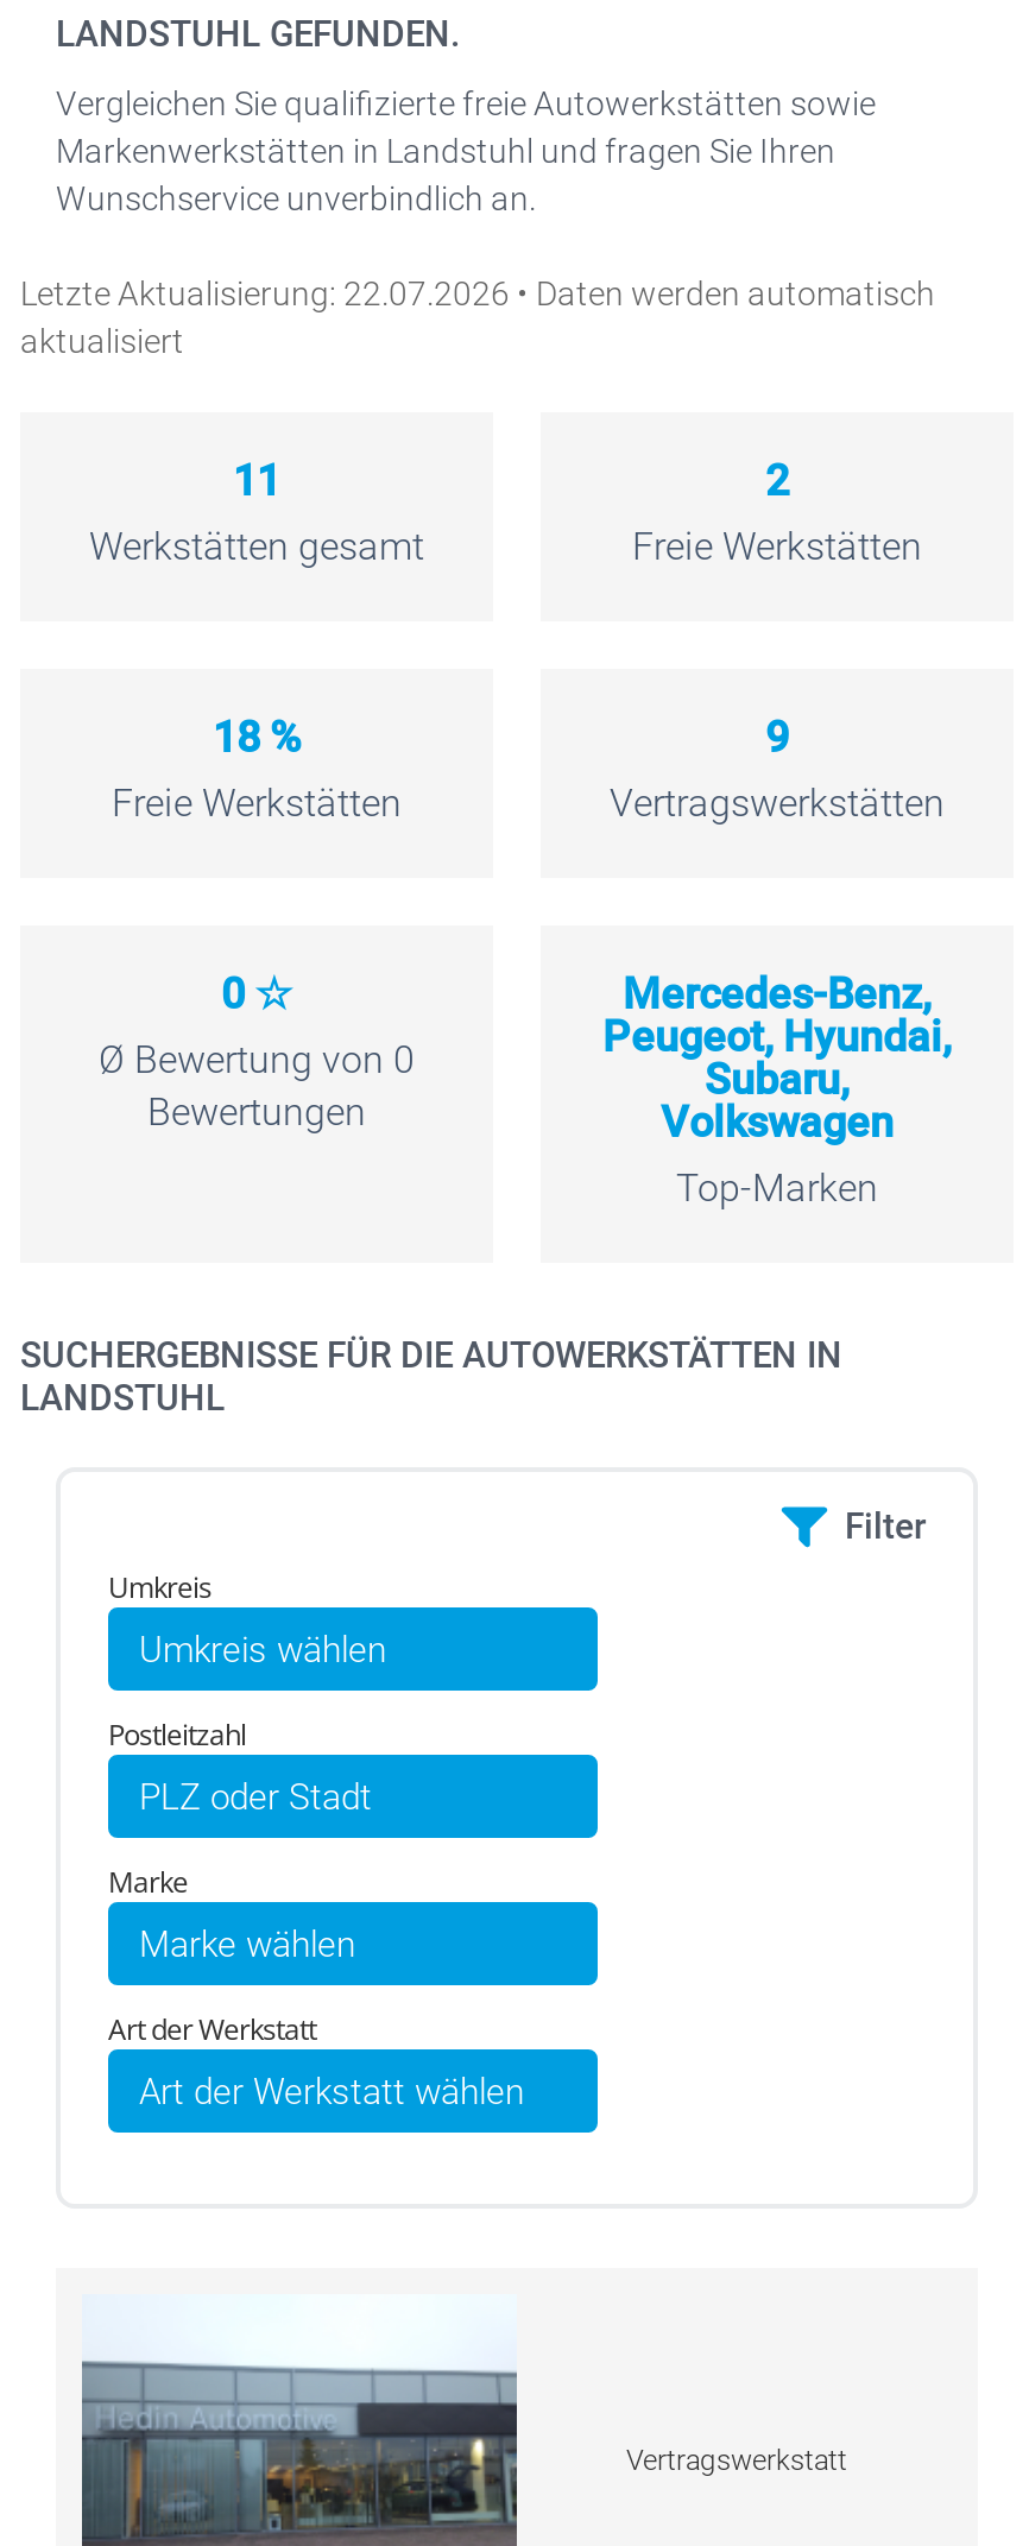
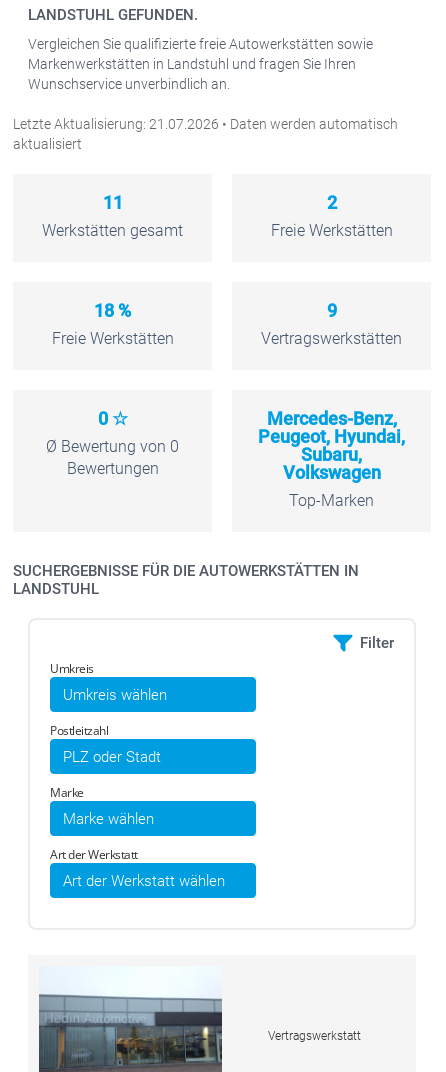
- Letzte Aktualisierung: 22.07.2026 • Daten werden automatisch
+ Letzte Aktualisierung: 21.07.2026 • Daten werden automatisch
